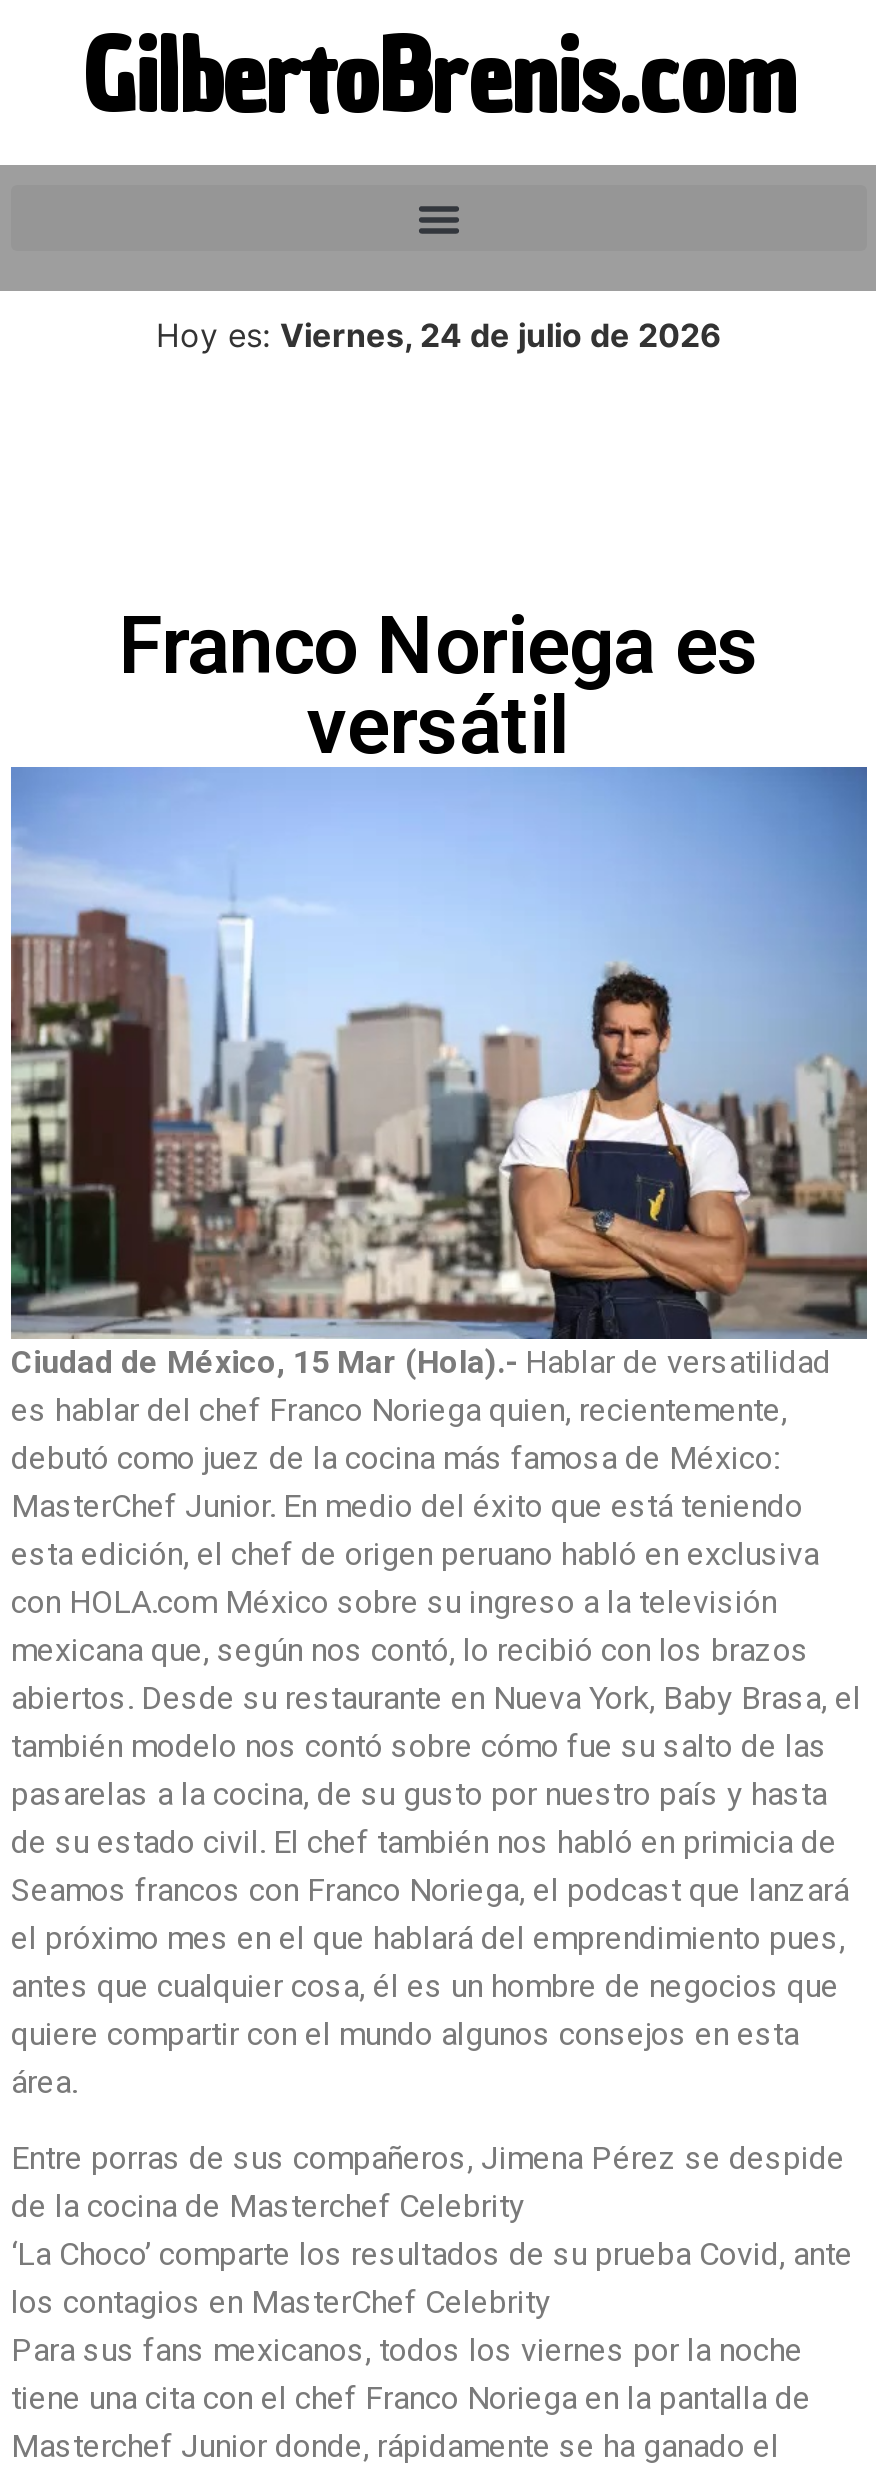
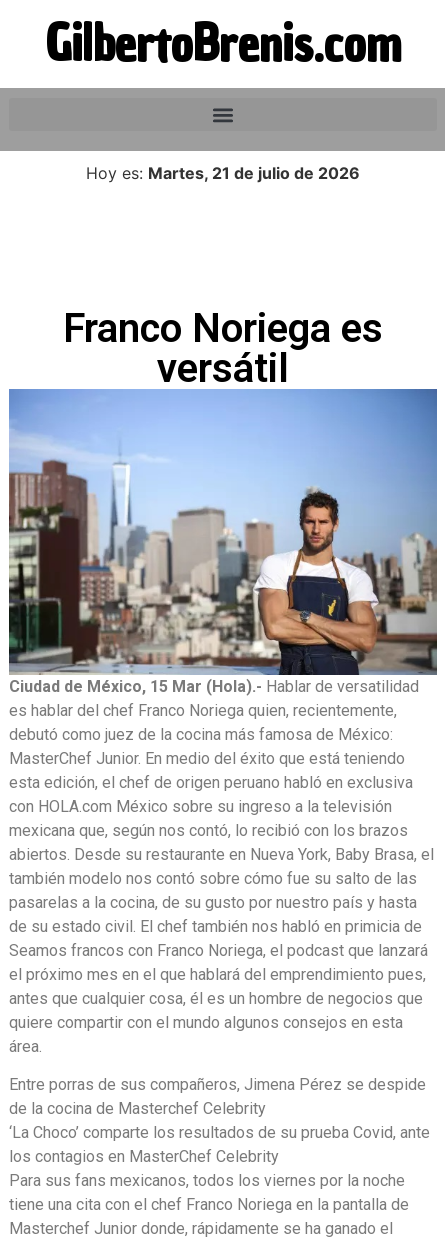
- Hoy es: Viernes, 24 de julio de 2026
+ Hoy es: Martes, 21 de julio de 2026
